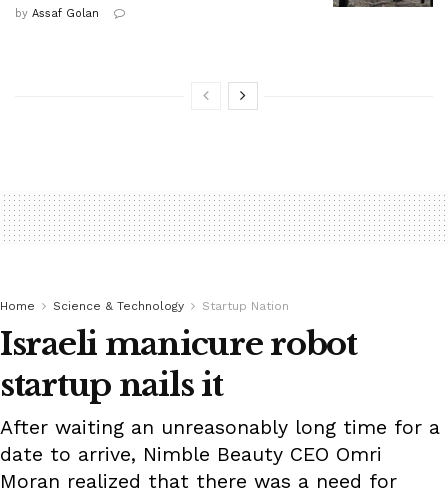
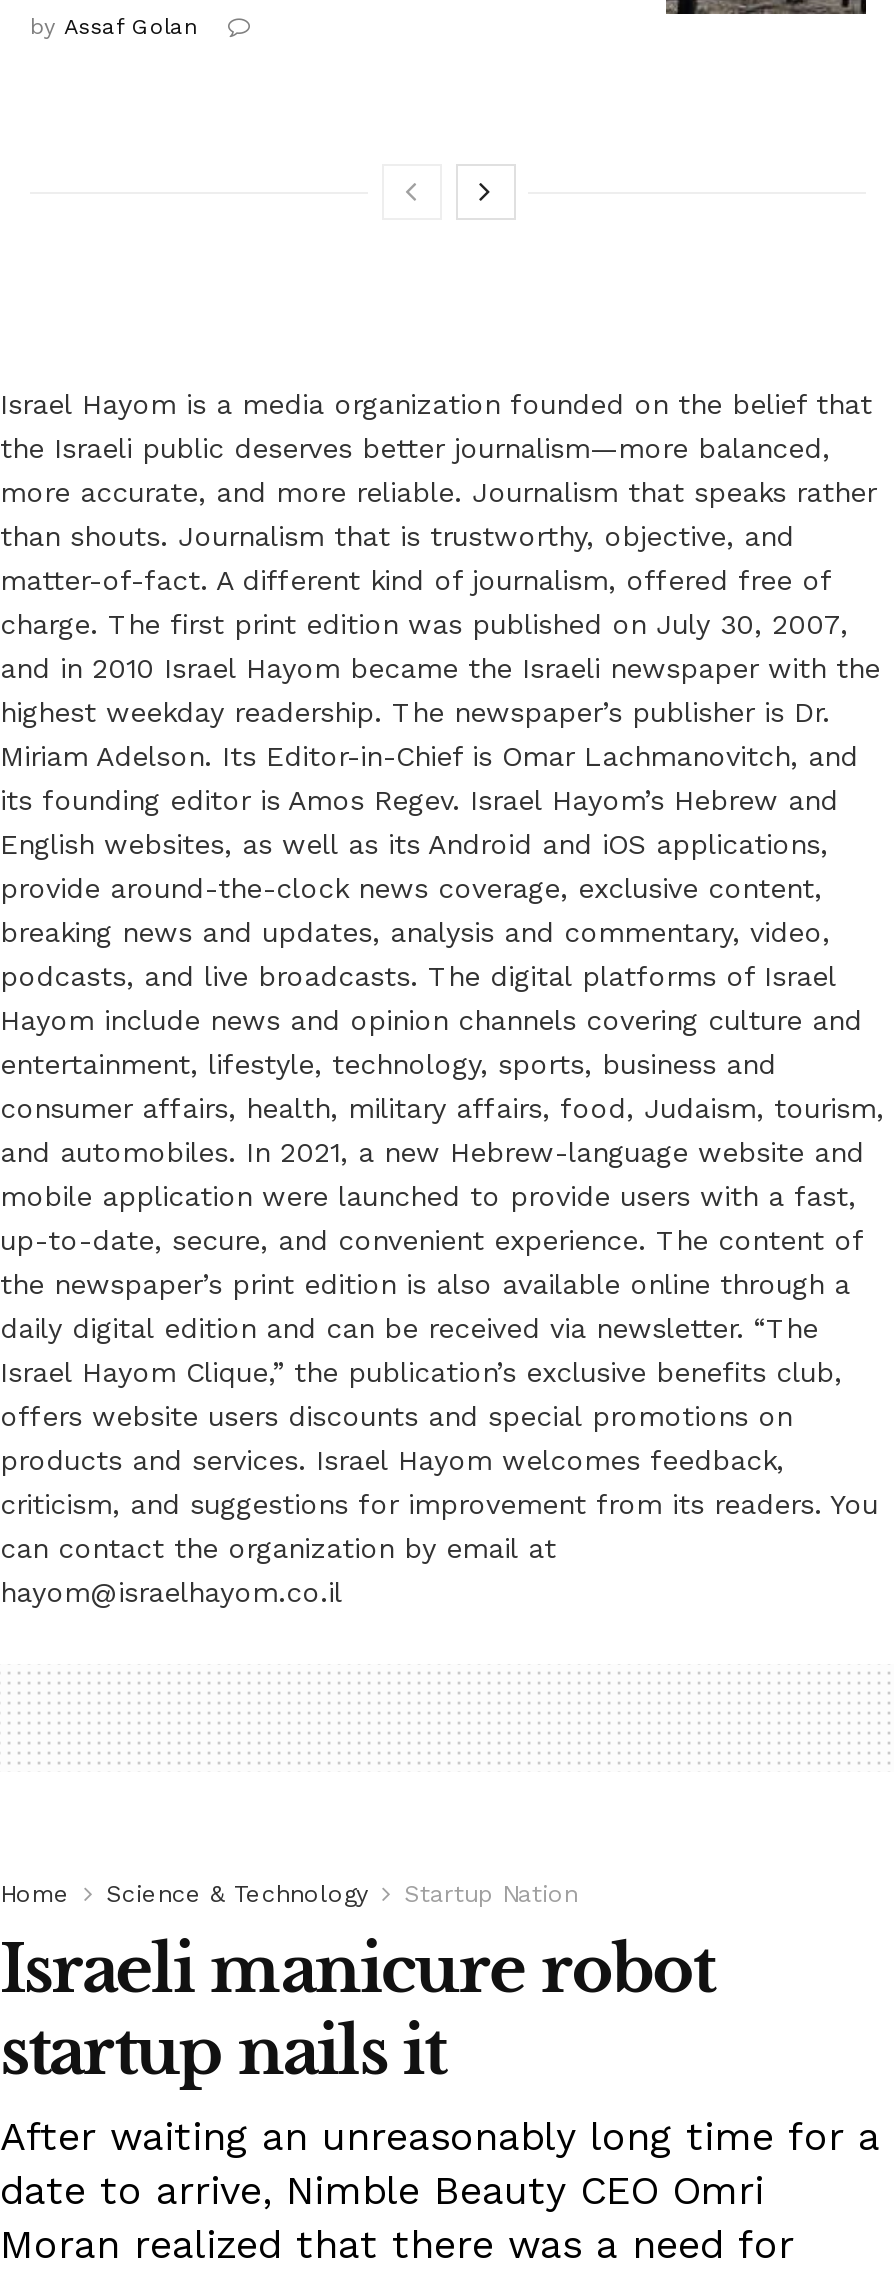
+ Israel Hayom is a media organization founded on the belief that
+ the Israeli public deserves better journalism—more balanced,
+ more accurate, and more reliable. Journalism that speaks rather
+ than shouts. Journalism that is trustworthy, objective, and
+ matter-of-fact. A different kind of journalism, offered free of
+ charge. The first print edition was published on July 30, 2007,
+ and in 2010 Israel Hayom became the Israeli newspaper with the
+ highest weekday readership. The newspaper’s publisher is Dr.
+ Miriam Adelson. Its Editor-in-Chief is Omar Lachmanovitch, and
+ its founding editor is Amos Regev. Israel Hayom’s Hebrew and
+ English websites, as well as its Android and iOS applications,
+ provide around-the-clock news coverage, exclusive content,
+ breaking news and updates, analysis and commentary, video,
+ podcasts, and live broadcasts. The digital platforms of Israel
+ Hayom include news and opinion channels covering culture and
+ entertainment, lifestyle, technology, sports, business and
+ consumer affairs, health, military affairs, food, Judaism, tourism,
+ and automobiles. In 2021, a new Hebrew-language website and
+ mobile application were launched to provide users with a fast,
+ up-to-date, secure, and convenient experience. The content of
+ the newspaper’s print edition is also available online through a
+ daily digital edition and can be received via newsletter. “The
+ Israel Hayom Clique,” the publication’s exclusive benefits club,
+ offers website users discounts and special promotions on
+ products and services. Israel Hayom welcomes feedback,
+ criticism, and suggestions for improvement from its readers. You
+ can contact the organization by email at
+ hayom@israelhayom.co.il
